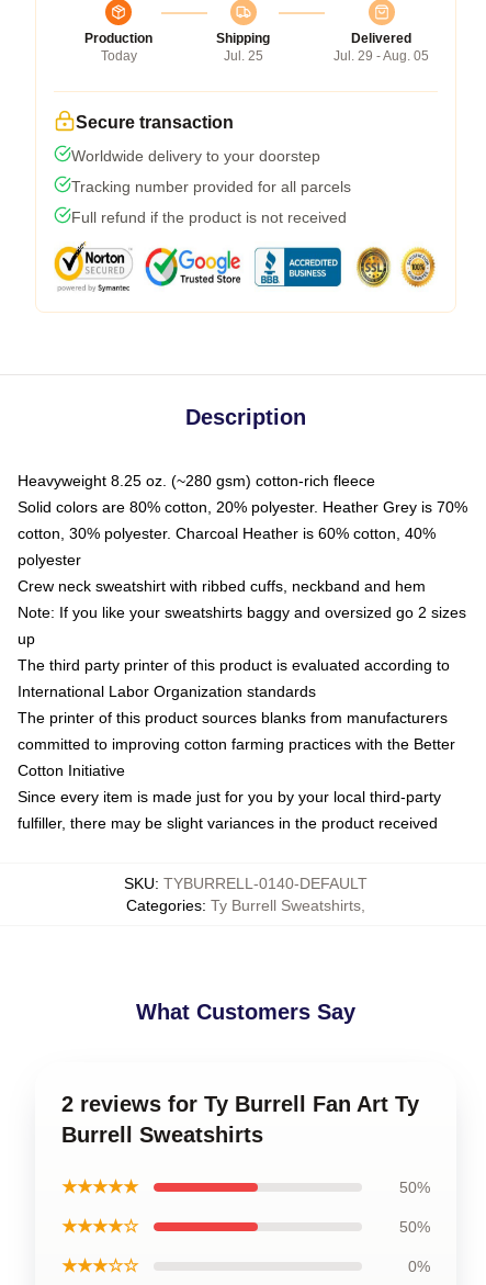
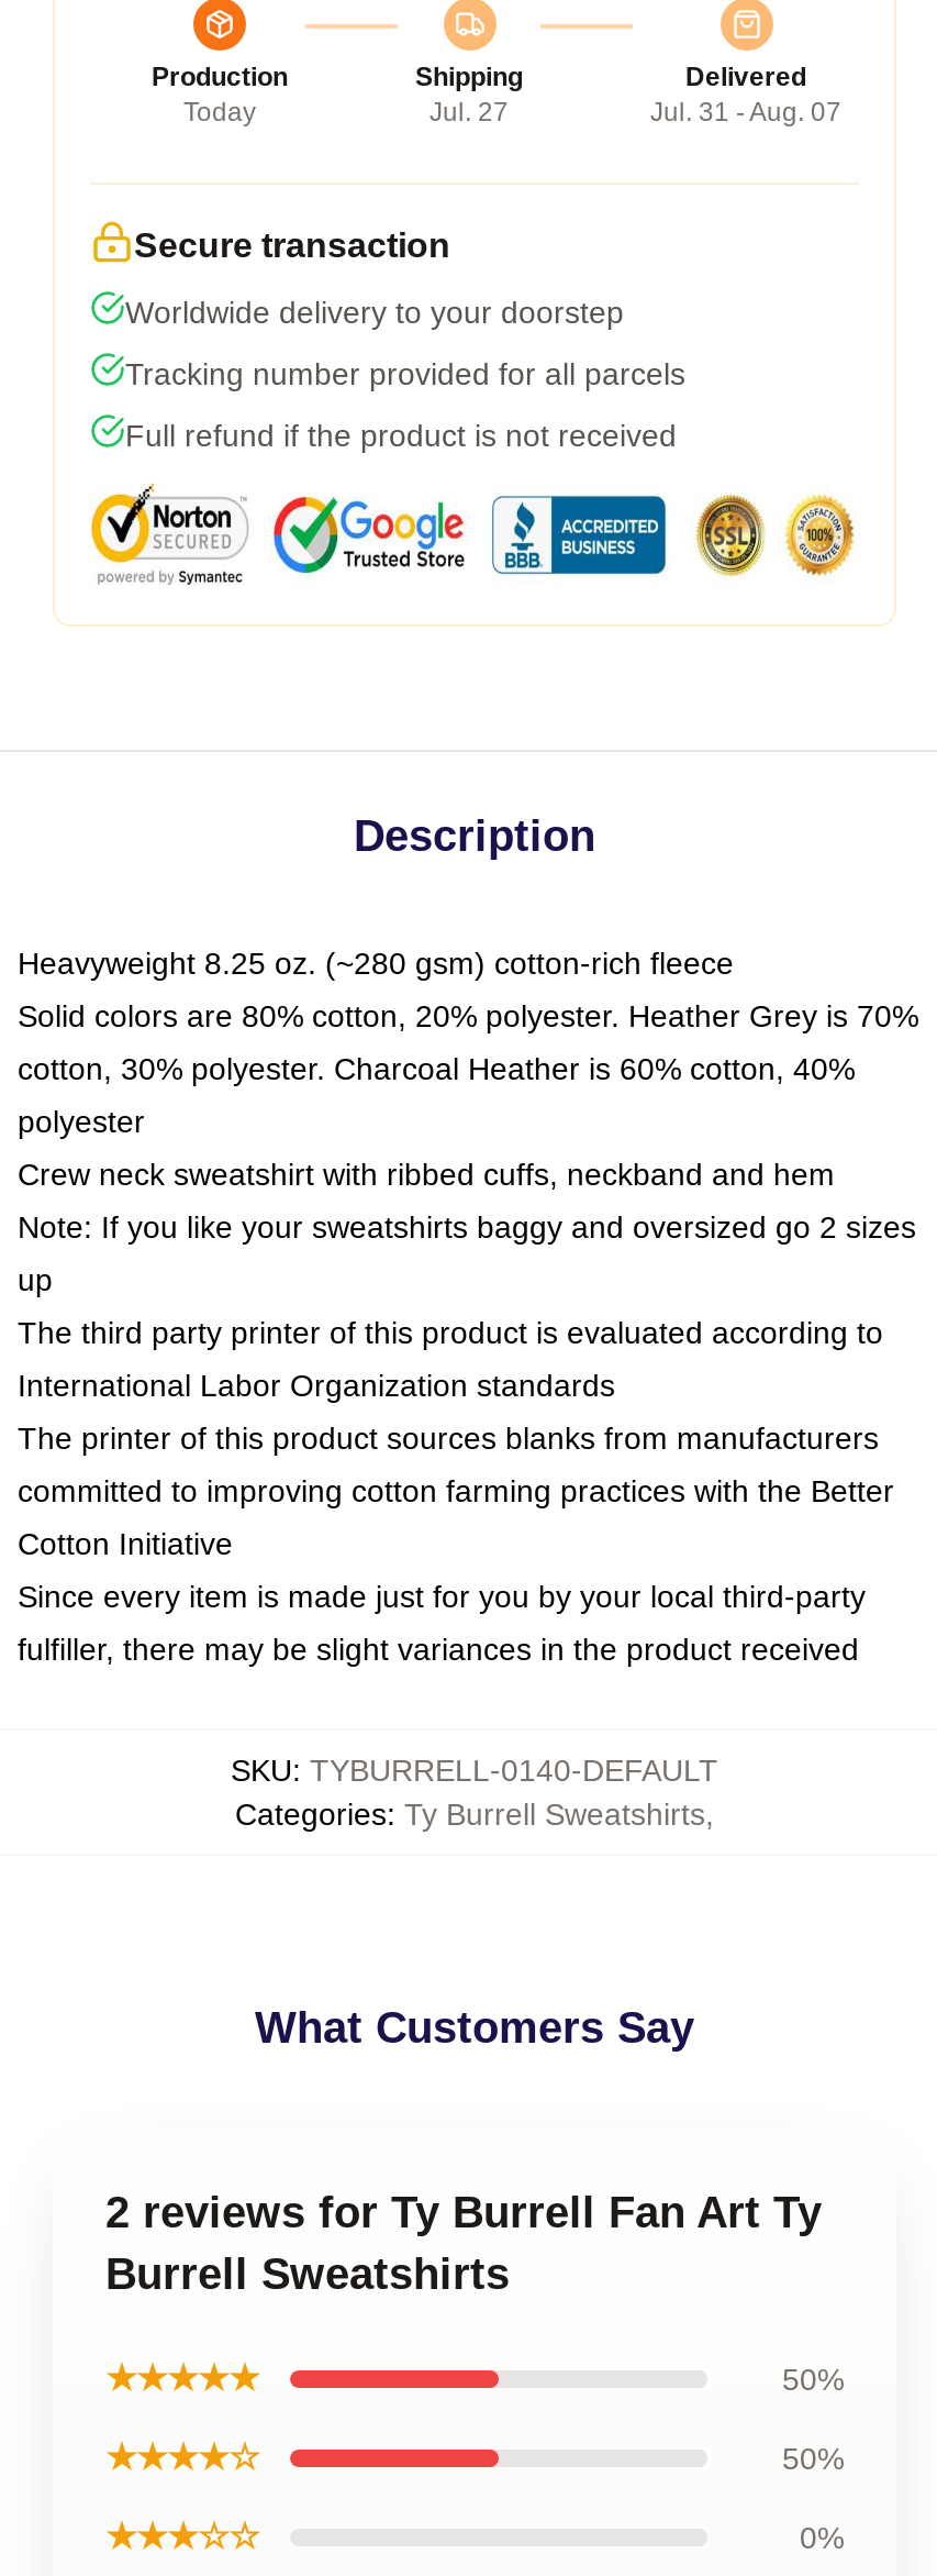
- Jul. 25
+ Jul. 27

- Jul. 29 - Aug. 05
+ Jul. 31 - Aug. 07
